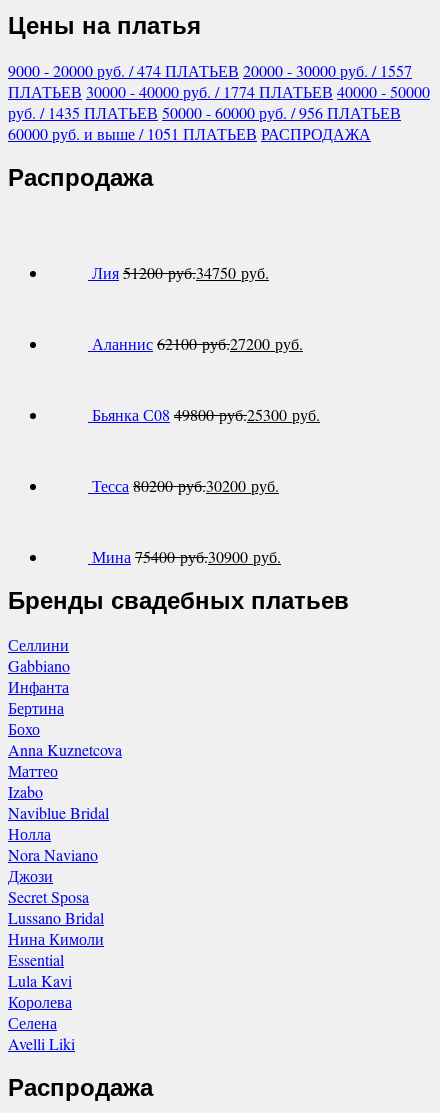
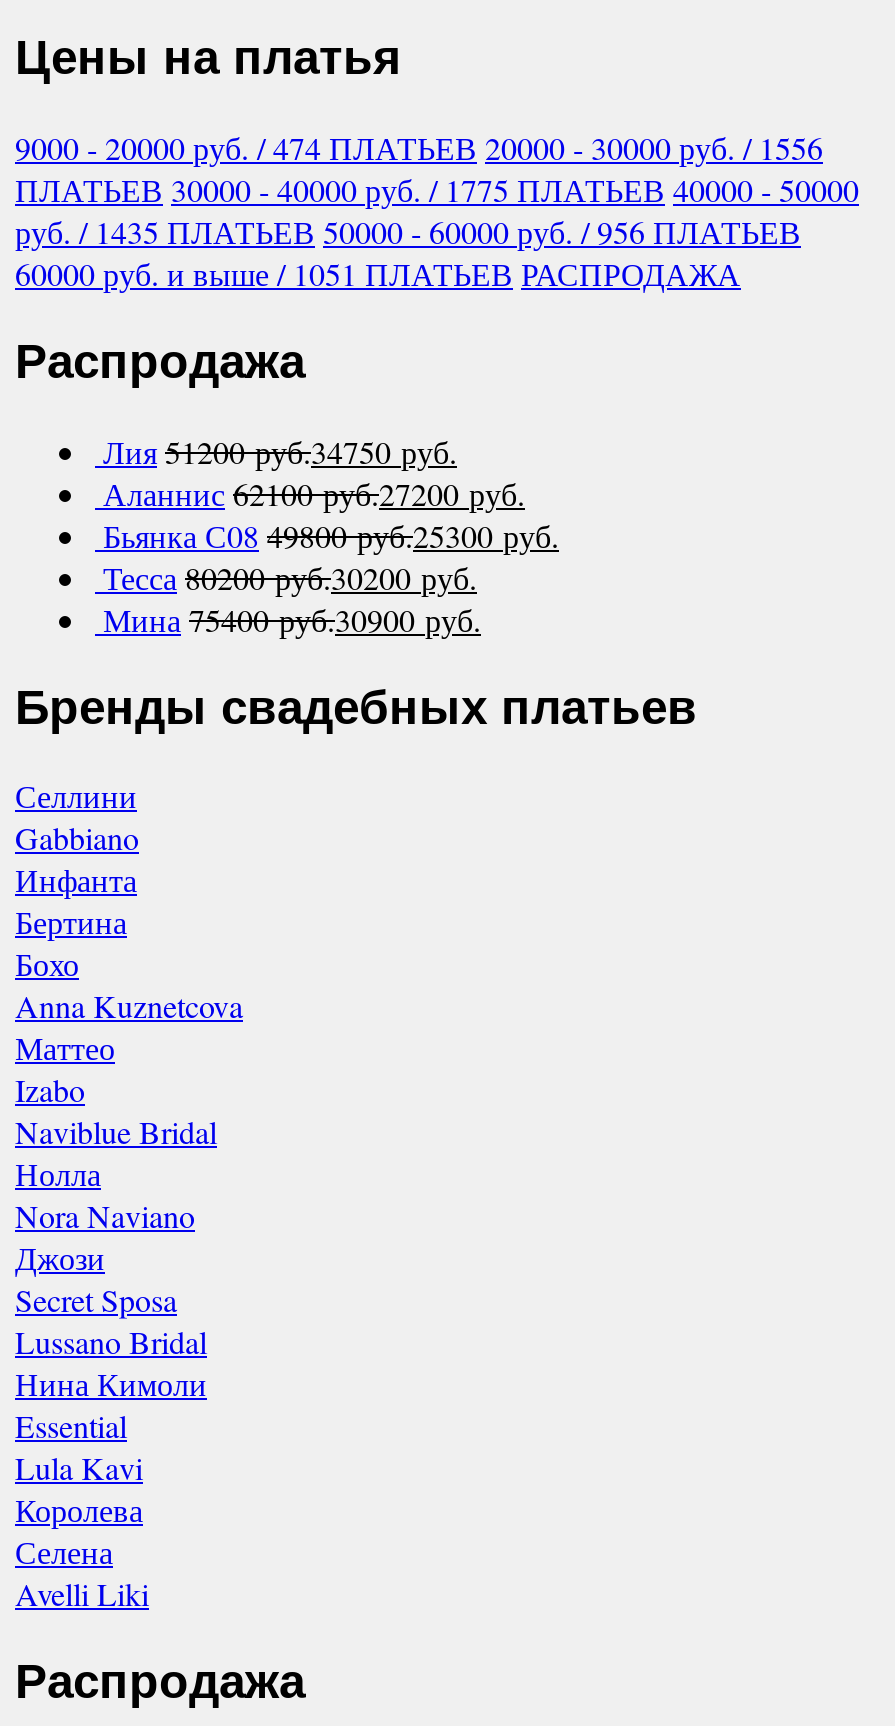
- 9000 - 20000 руб. / 474 ПЛАТЬЕВ 20000 - 30000 руб. / 1557
+ 9000 - 20000 руб. / 474 ПЛАТЬЕВ 20000 - 30000 руб. / 1556

- ПЛАТЬЕВ 30000 - 40000 руб. / 1774 ПЛАТЬЕВ 40000 - 50000
+ ПЛАТЬЕВ 30000 - 40000 руб. / 1775 ПЛАТЬЕВ 40000 - 50000
